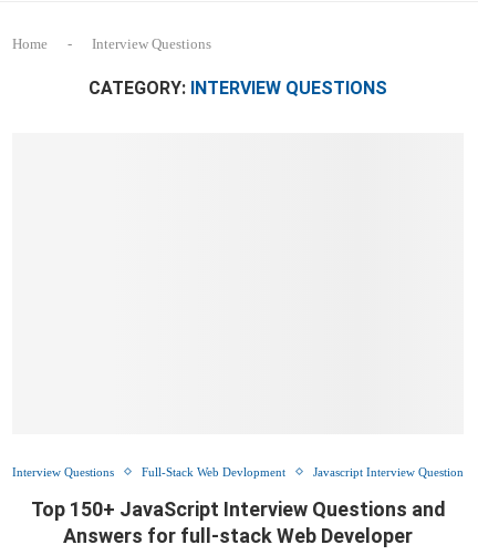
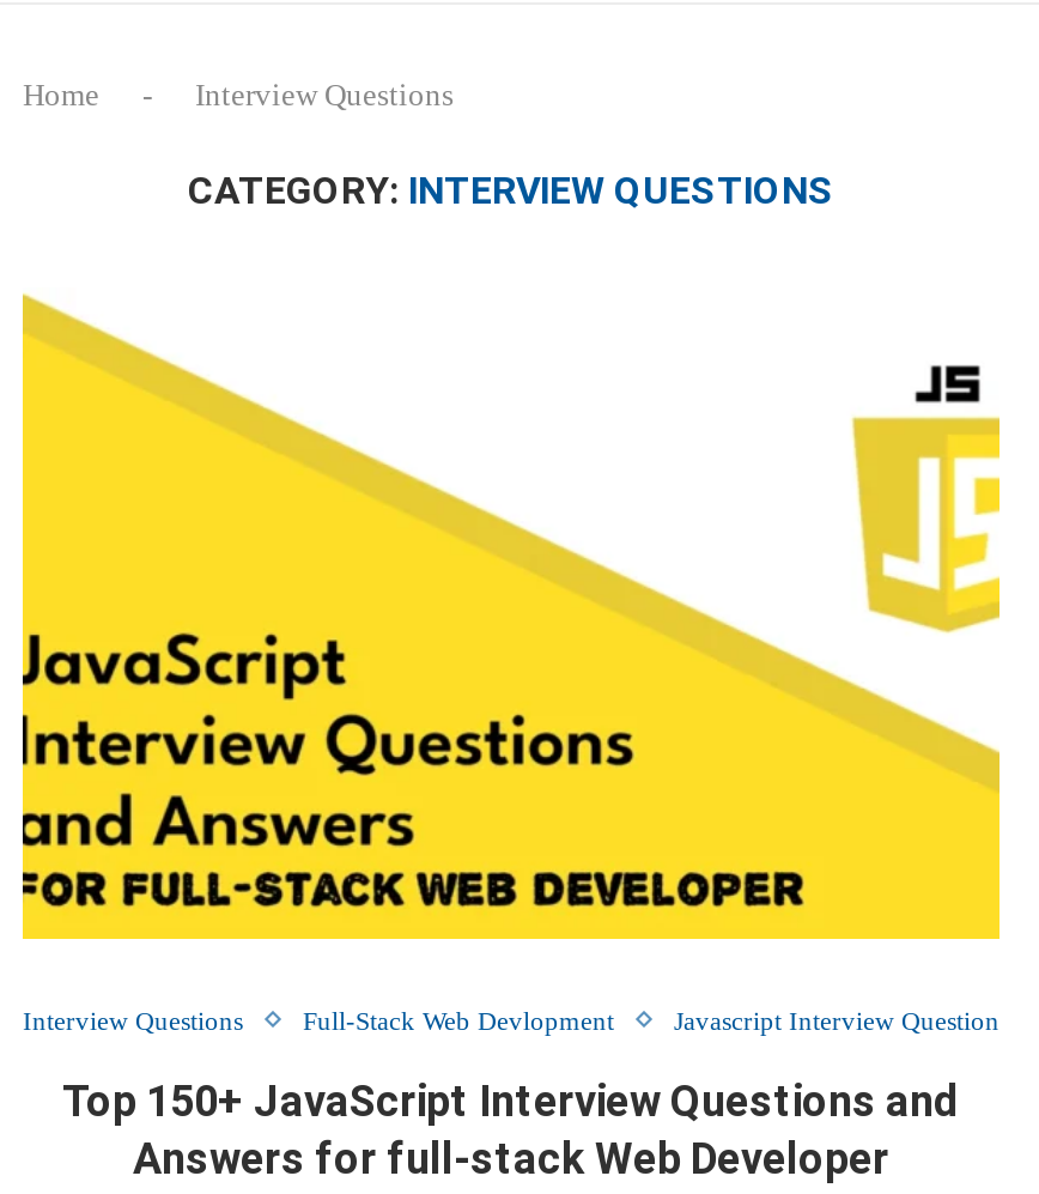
+ [image]
